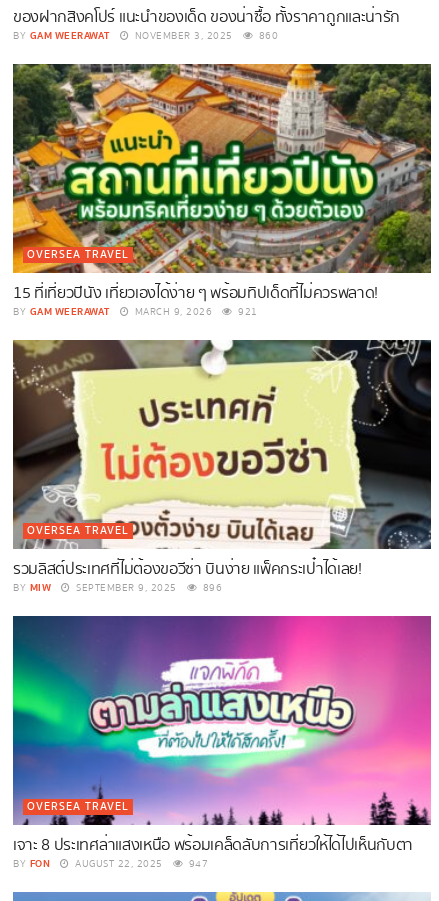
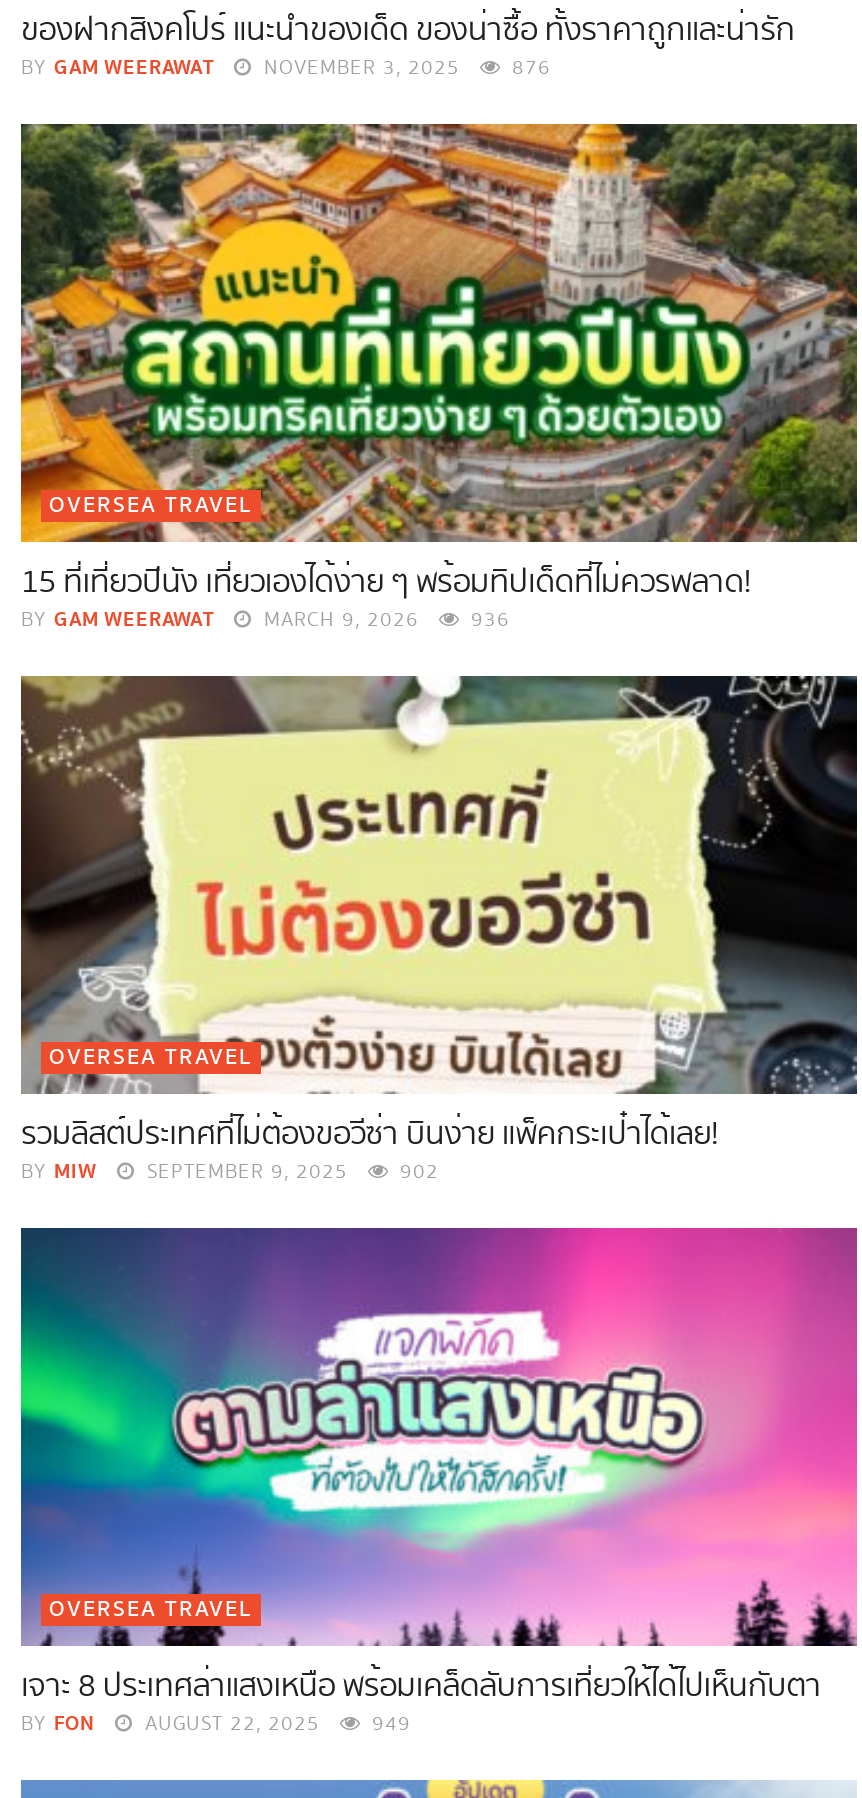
- BY GAM WEERAWAT NOVEMBER 3, 2025 860
+ BY GAM WEERAWAT NOVEMBER 3, 2025 876

- BY GAM WEERAWAT MARCH 9, 2026 921
+ BY GAM WEERAWAT MARCH 9, 2026 936

- BY MIW SEPTEMBER 9, 2025 896
+ BY MIW SEPTEMBER 9, 2025 902

- BY FON AUGUST 22, 2025 947
+ BY FON AUGUST 22, 2025 949
